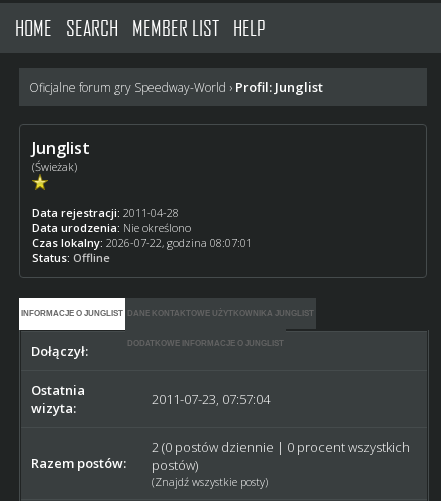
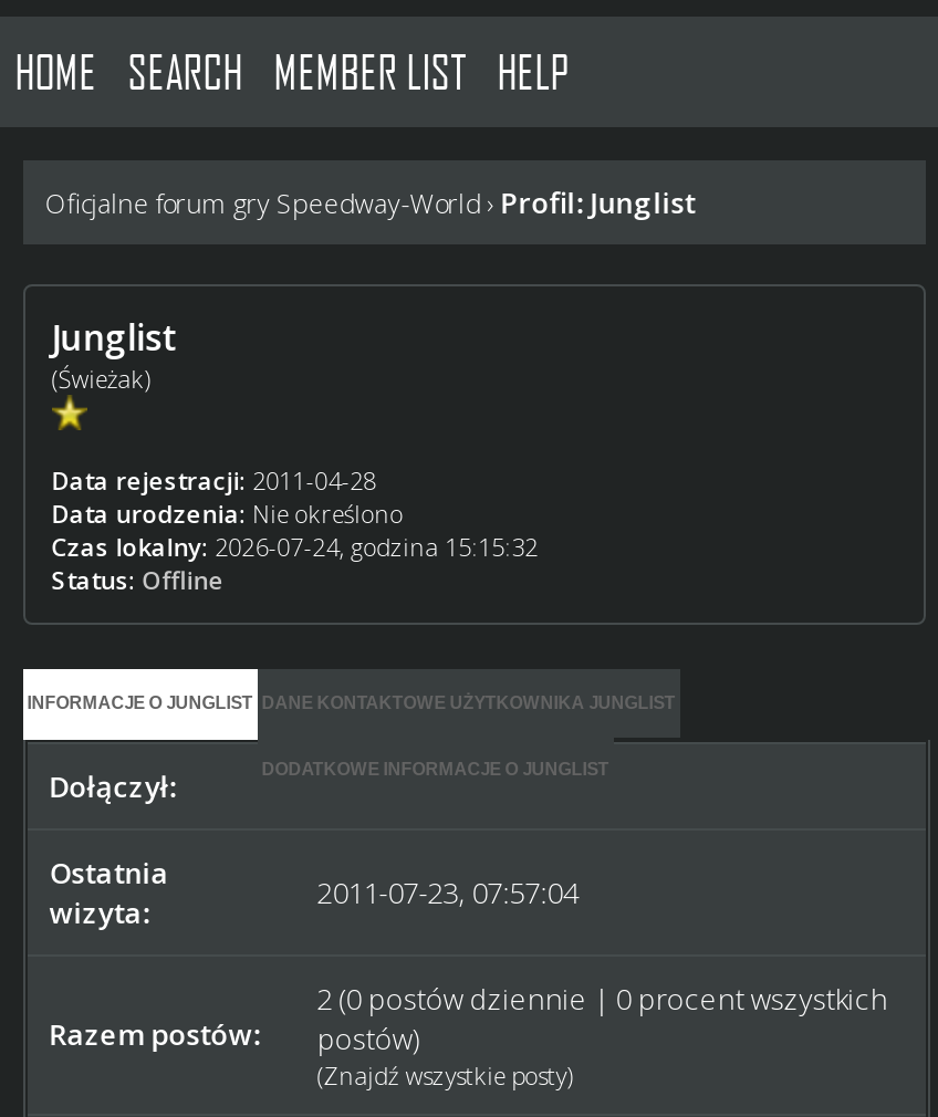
- Czas lokalny: 2026-07-22, godzina 08:07:01
+ Czas lokalny: 2026-07-24, godzina 15:15:32
